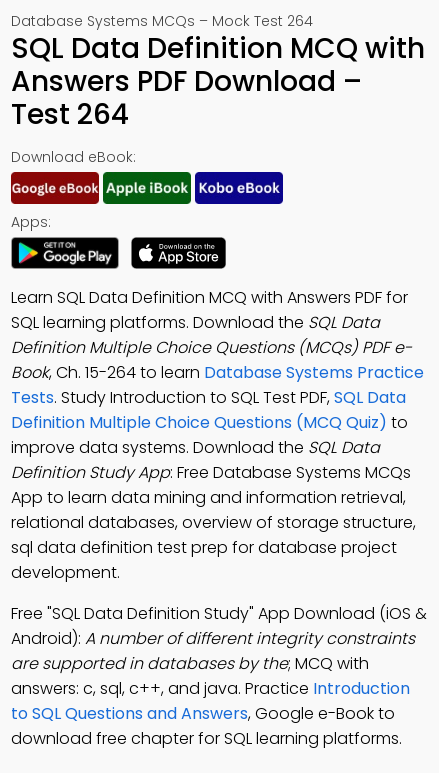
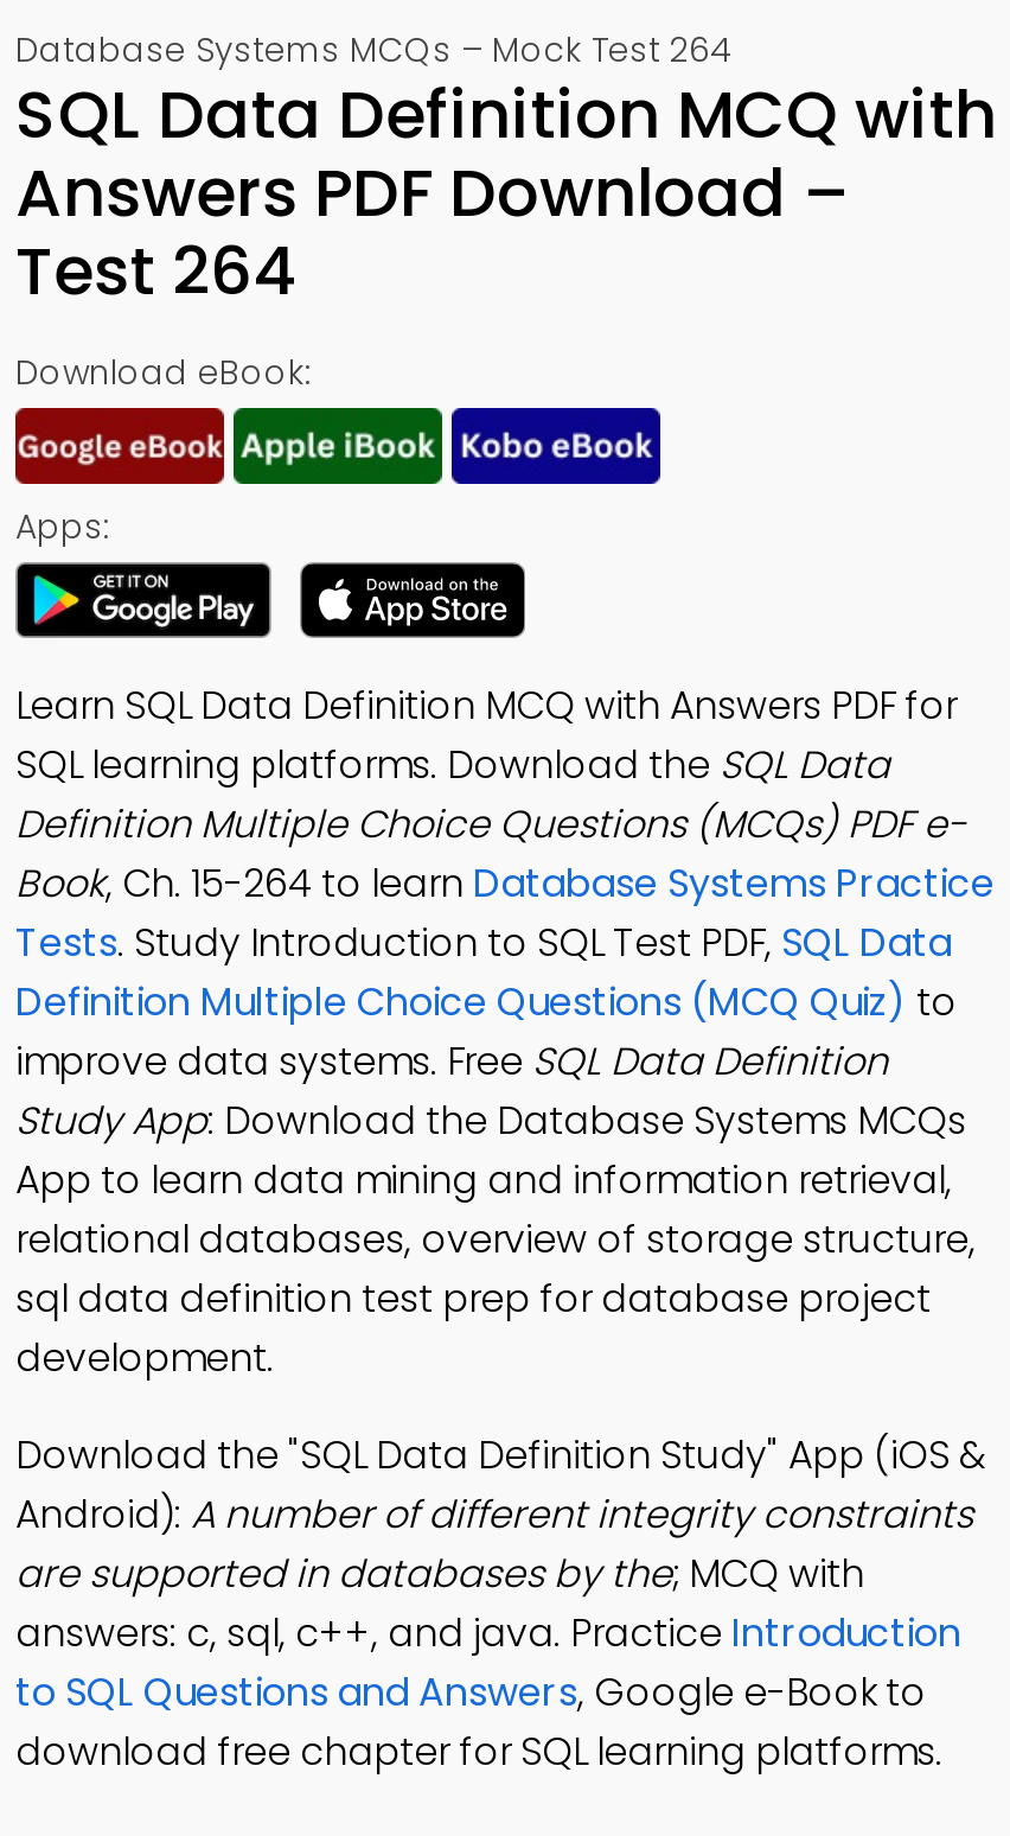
- improve data systems. Download the SQL Data
+ improve data systems. Free SQL Data Definition

- Definition Study App: Free Database Systems MCQs
+ Study App: Download the Database Systems MCQs

- Free "SQL Data Definition Study" App Download (iOS &
+ Download the "SQL Data Definition Study" App (iOS &
